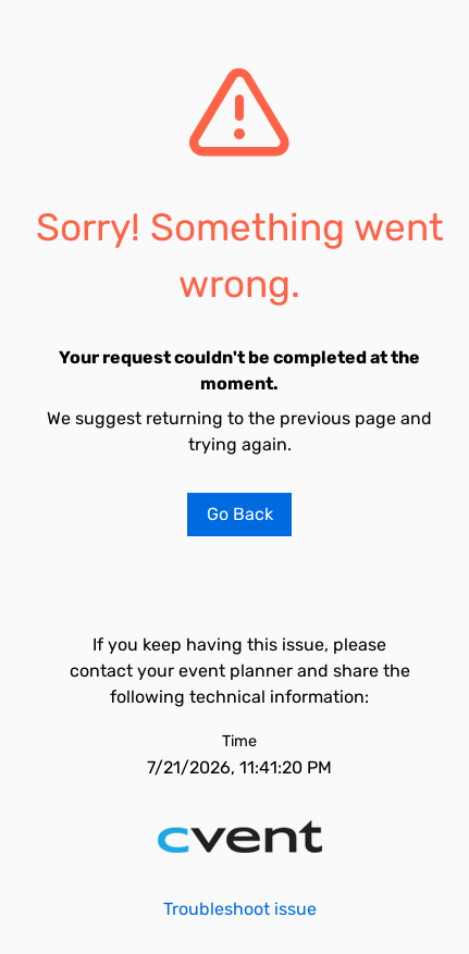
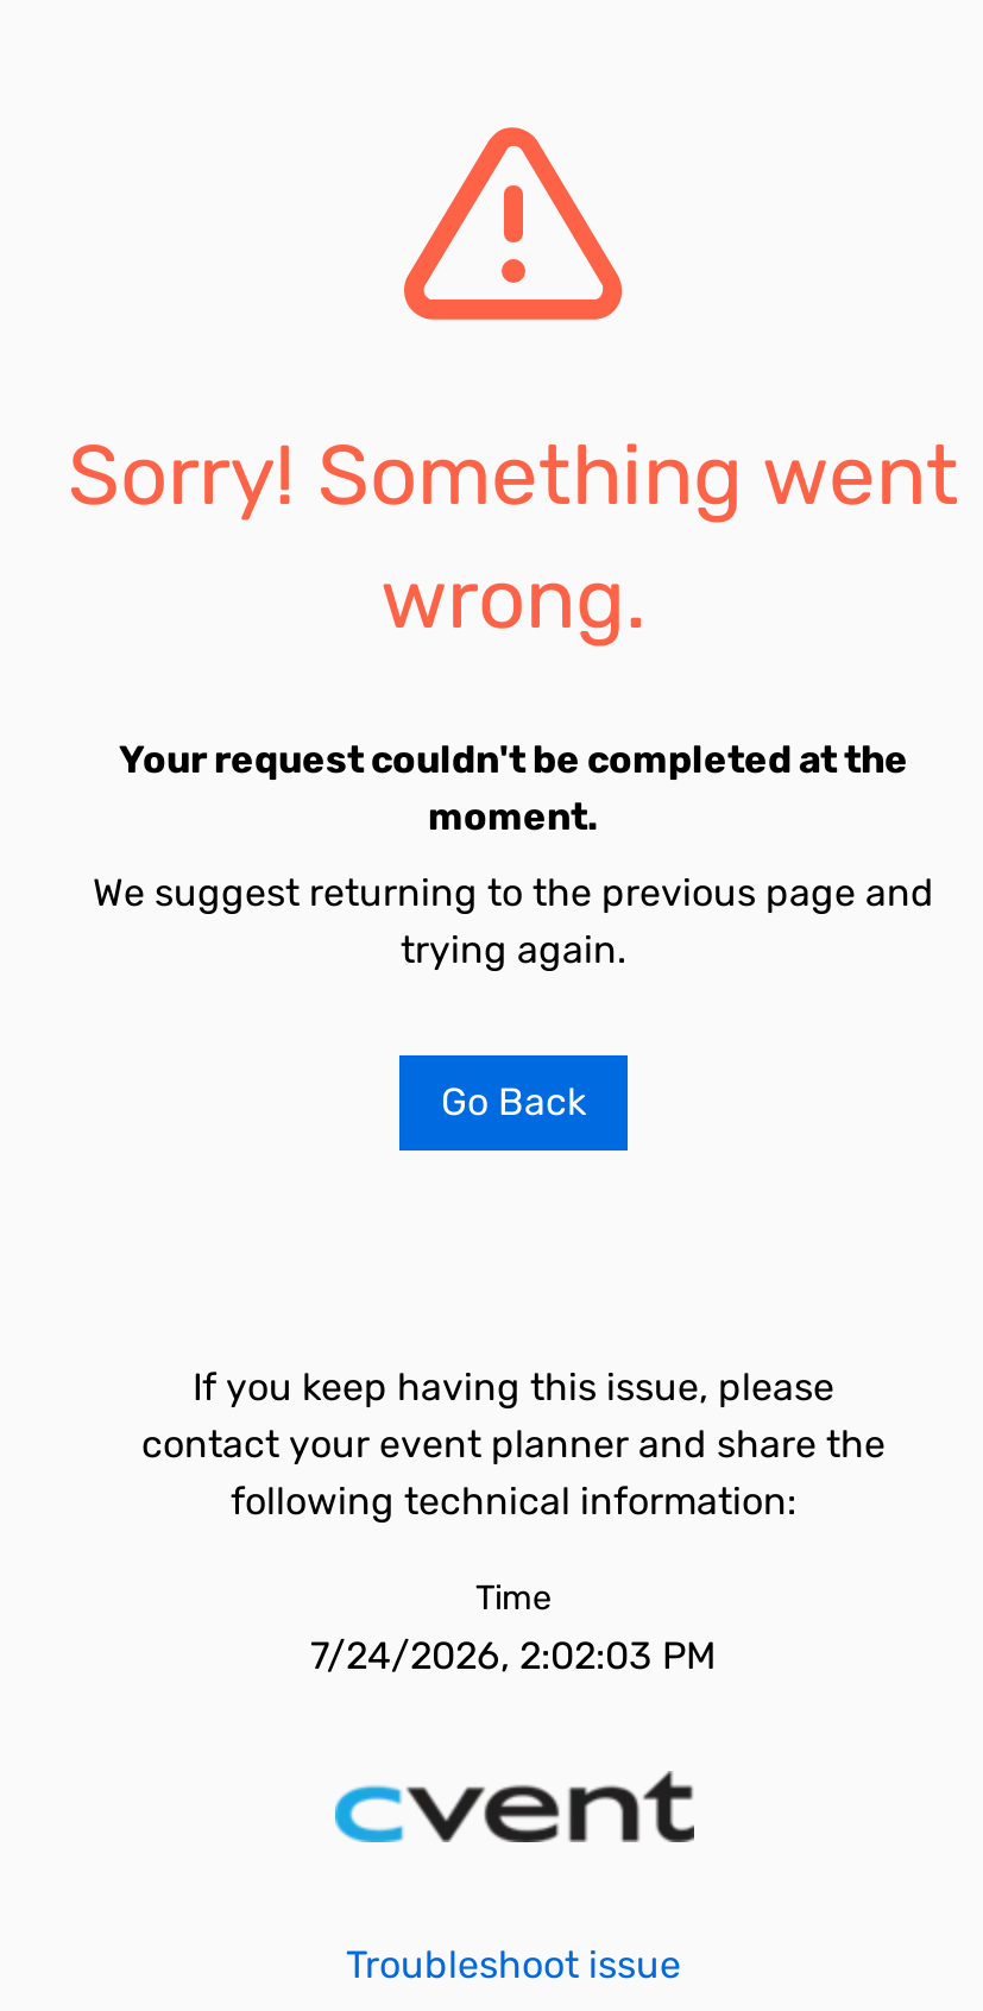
- 7/21/2026, 11:41:20 PM
+ 7/24/2026, 2:02:03 PM
